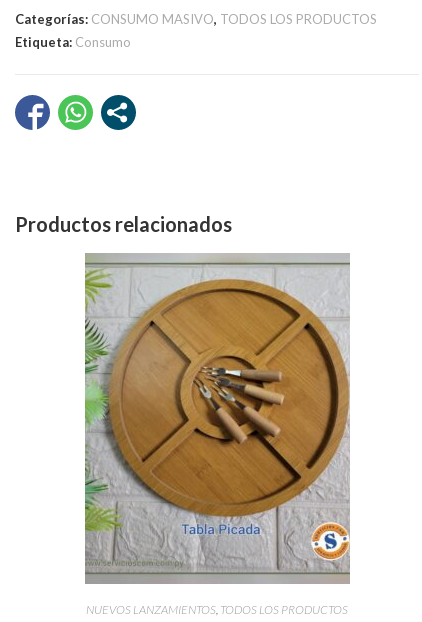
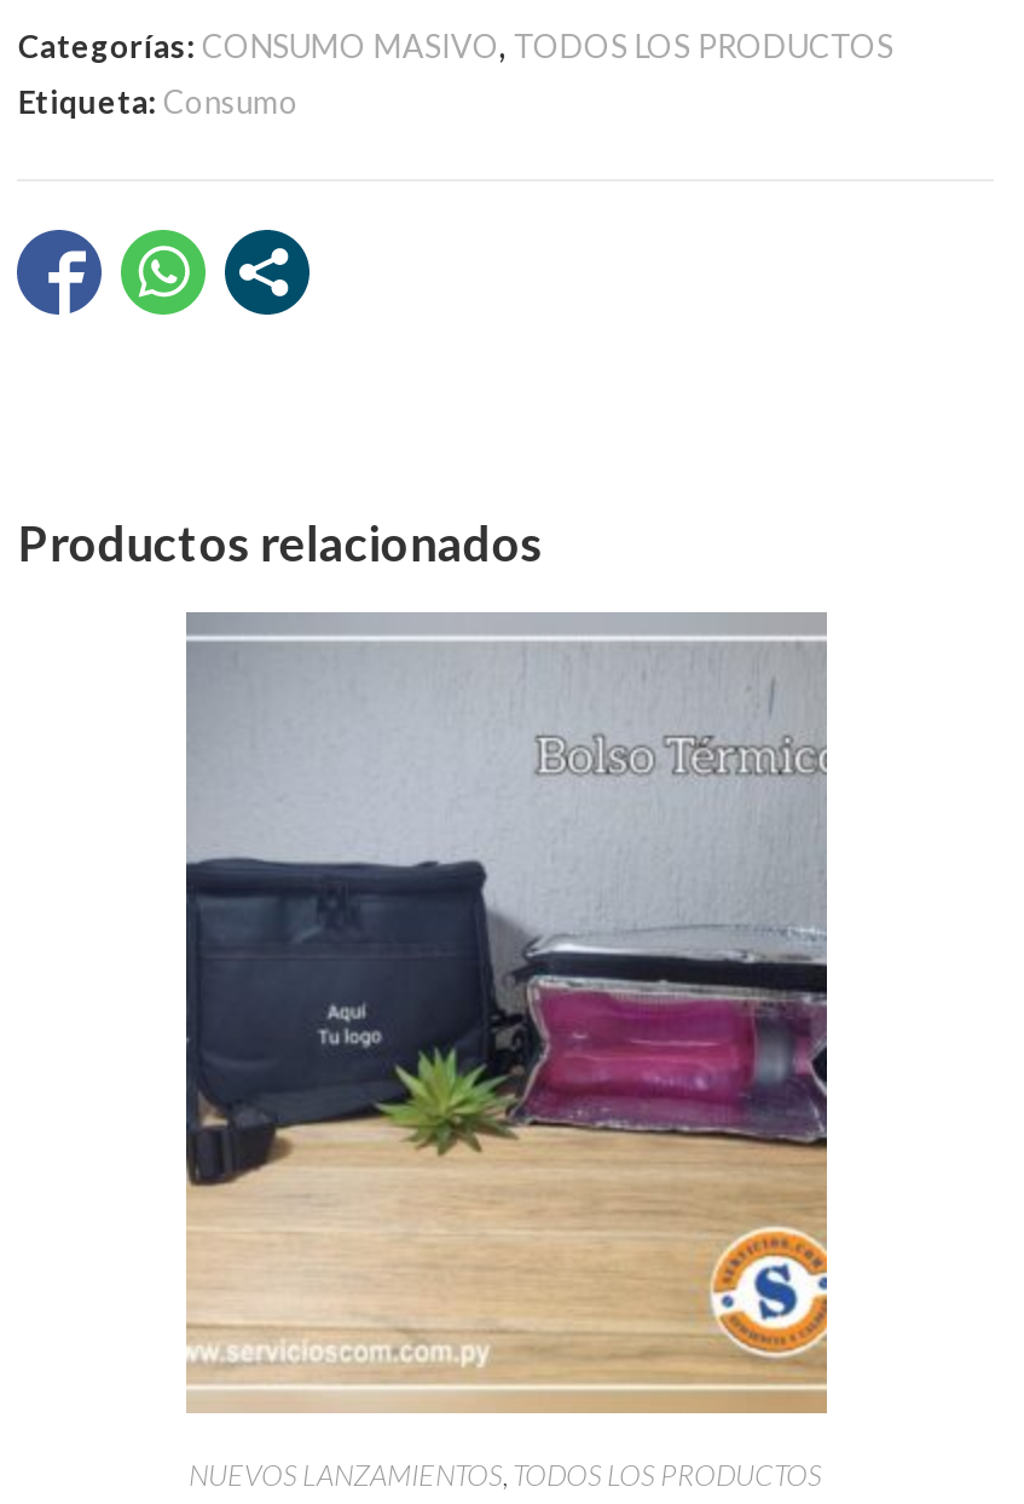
- [image]
+ [image]
